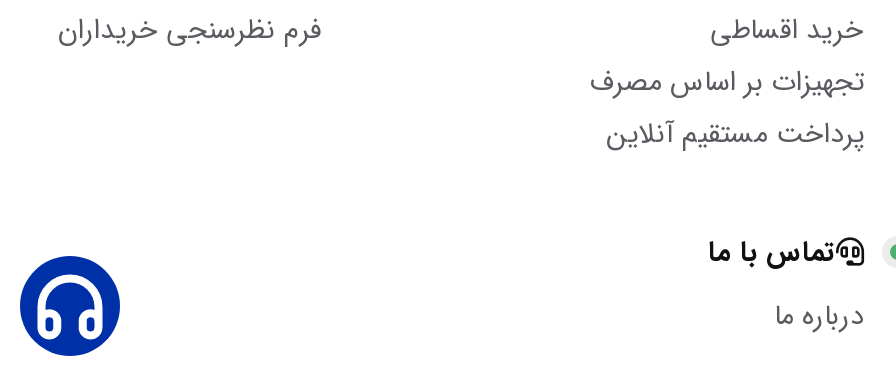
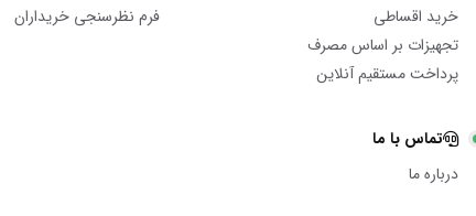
- [image]
